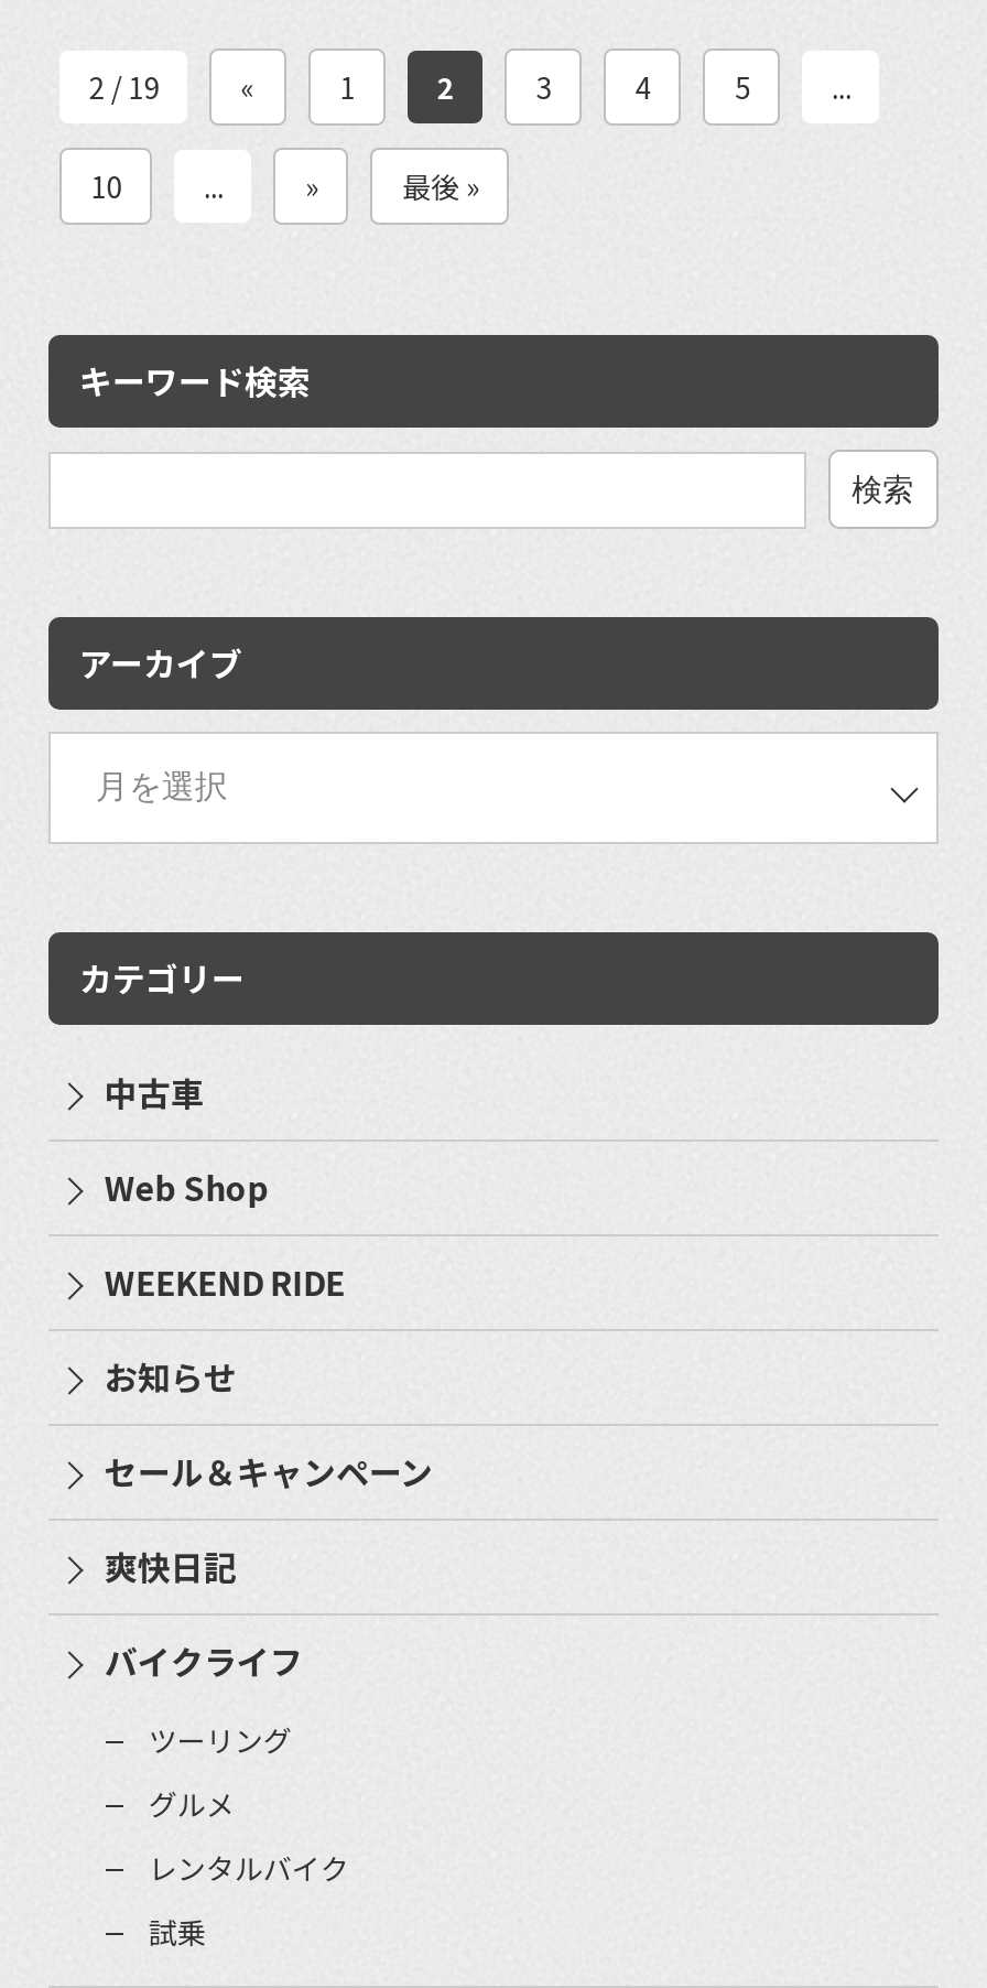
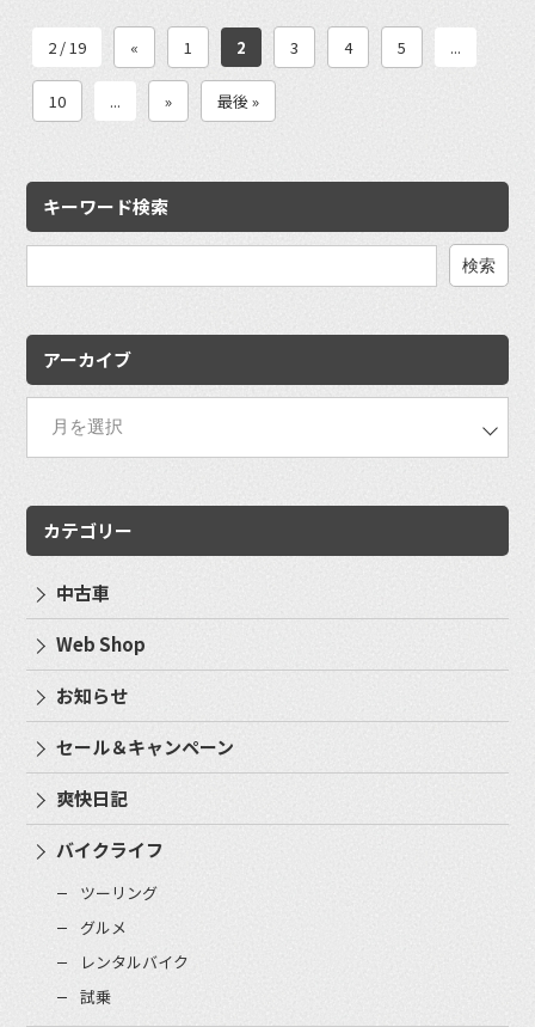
- WEEKEND RIDE
